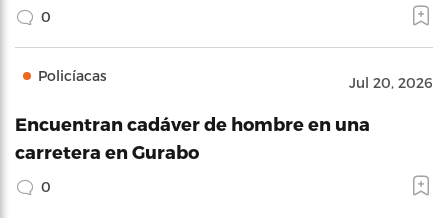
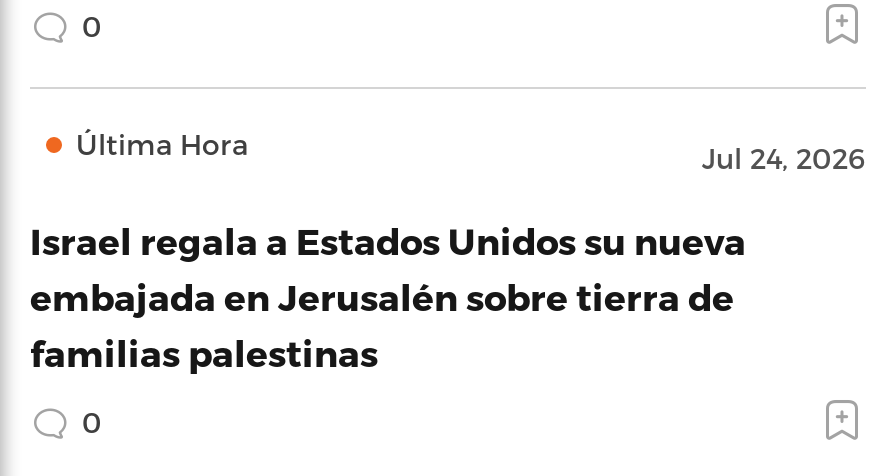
- Policíacas
- Jul 20, 2026
+ Última Hora
+ Jul 24, 2026

- Encuentran cadáver de hombre en una
- carretera en Gurabo
+ Israel regala a Estados Unidos su nueva
+ embajada en Jerusalén sobre tierra de
+ familias palestinas
